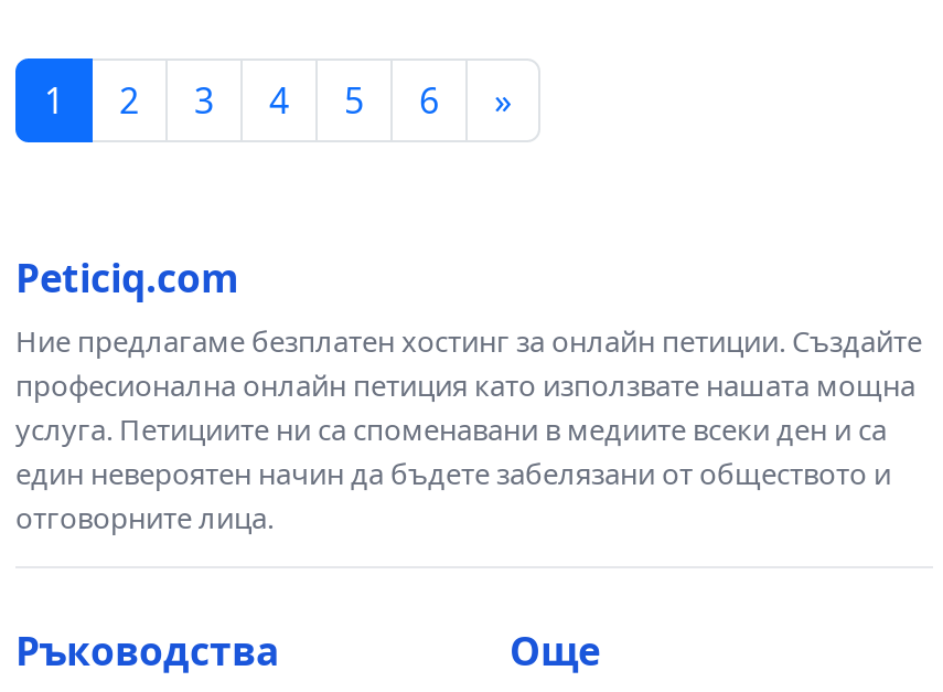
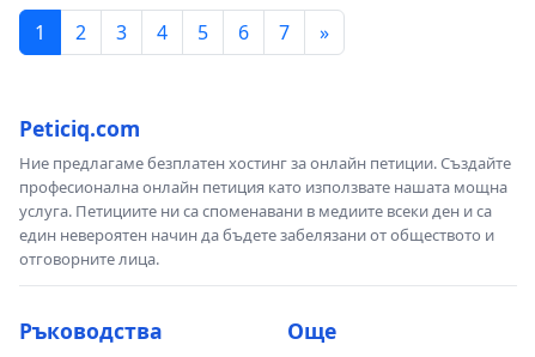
+ 7
